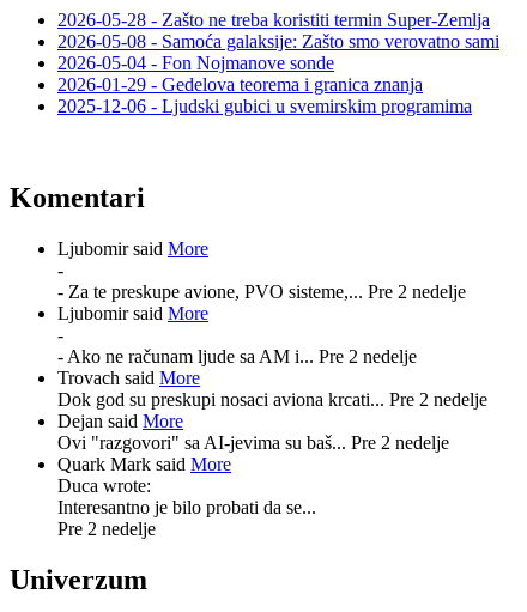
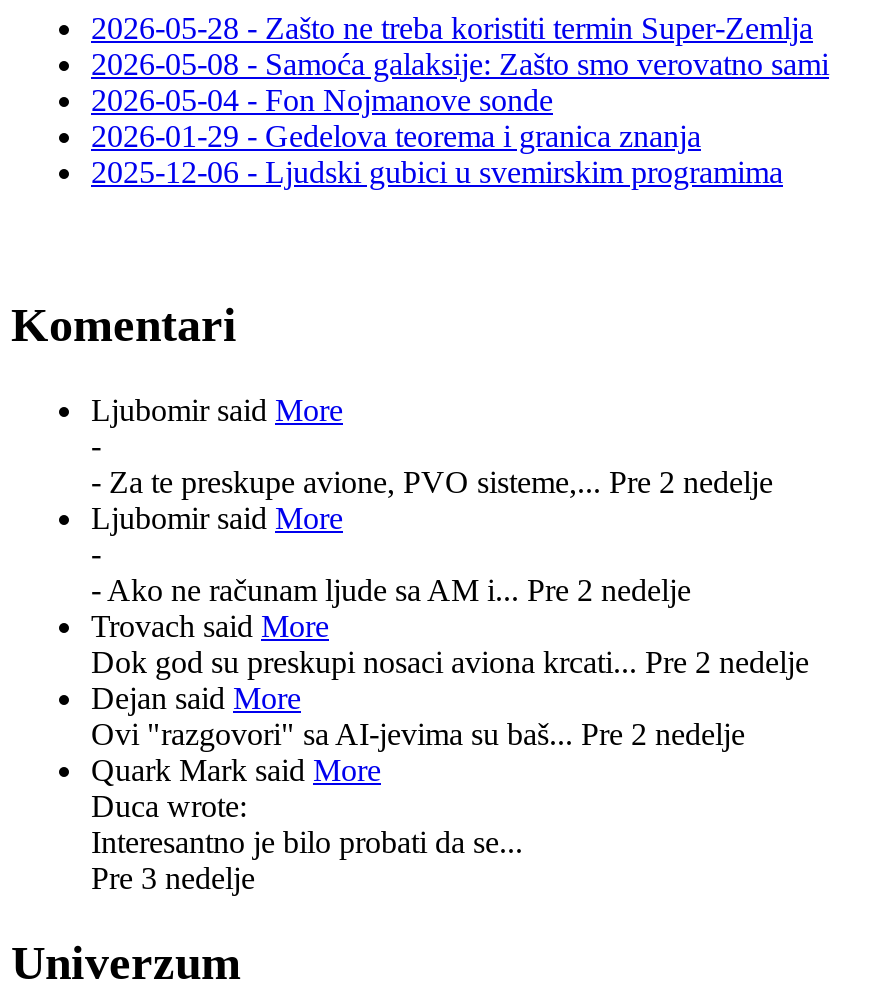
- Pre 2 nedelje
+ Pre 3 nedelje
